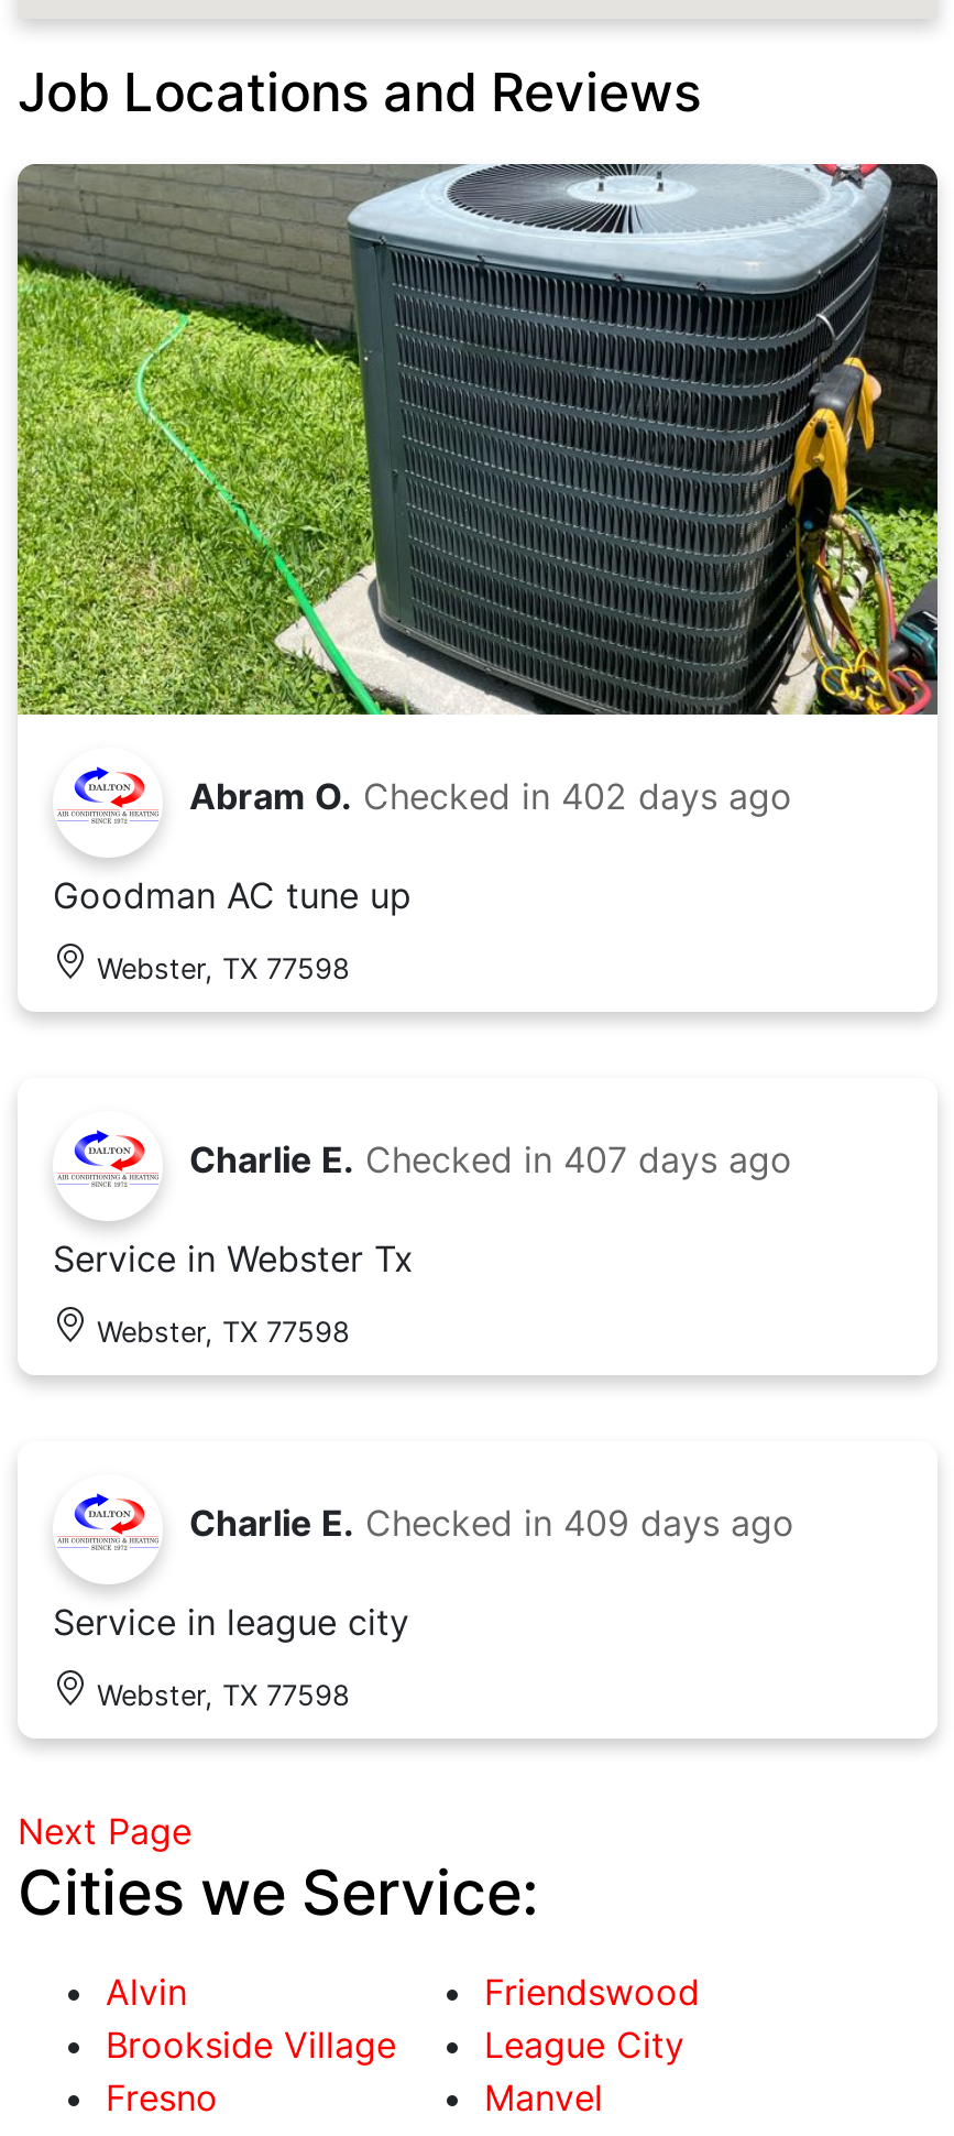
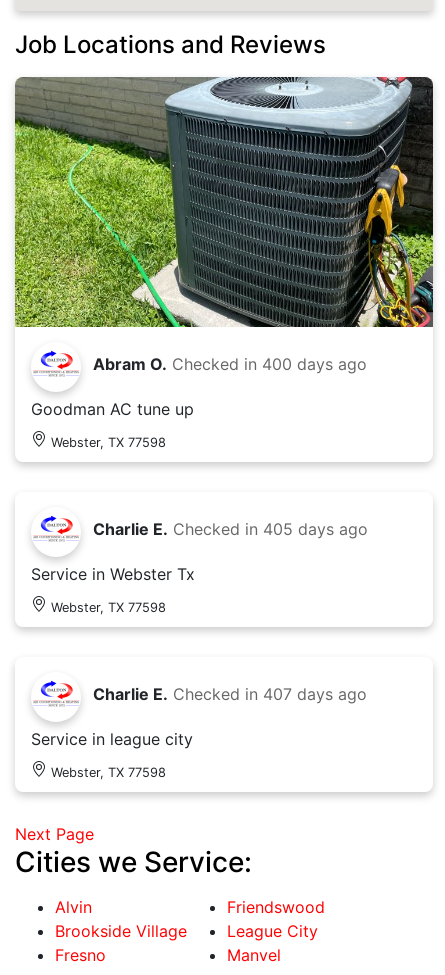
- Abram O. Checked in 402 days ago
+ Abram O. Checked in 400 days ago

+ Charlie E. Checked in 405 days ago

moved down: Charlie E. Checked in 407 days ago

- Charlie E. Checked in 409 days ago
